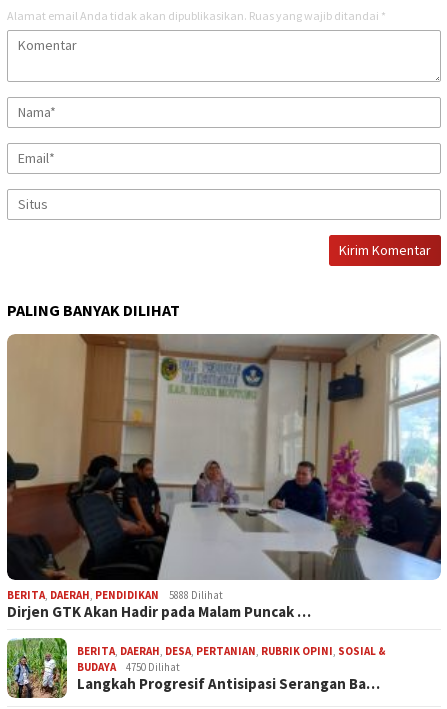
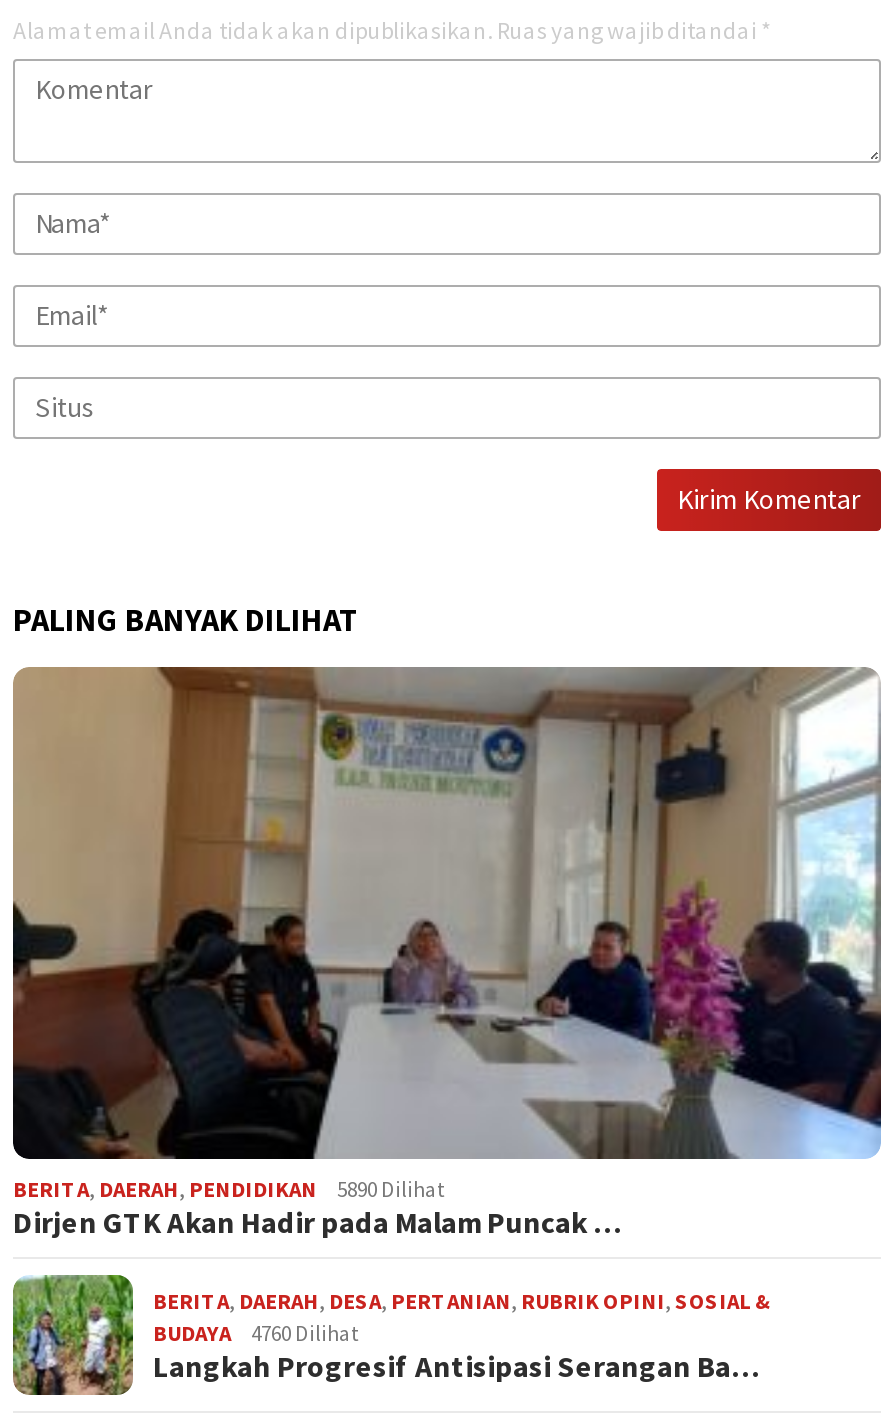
- BERITA, DAERAH, PENDIDIKAN 5888 Dilihat
+ BERITA, DAERAH, PENDIDIKAN 5890 Dilihat

- BUDAYA 4750 Dilihat
+ BUDAYA 4760 Dilihat
